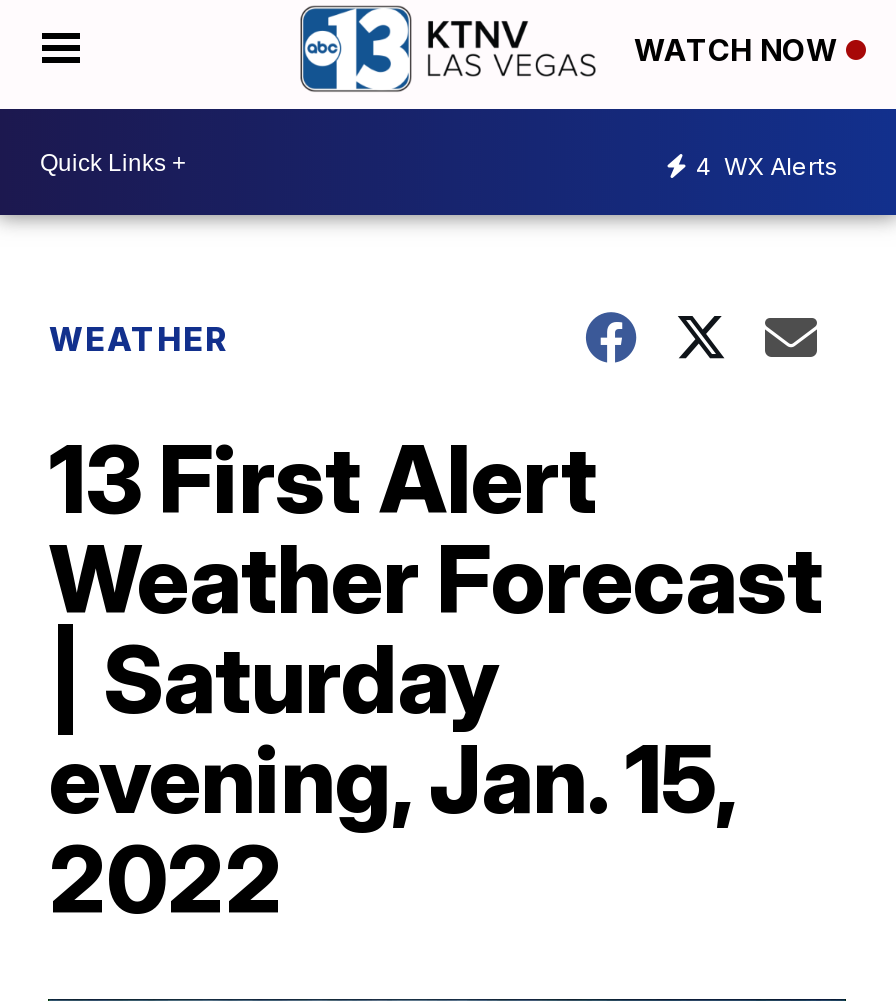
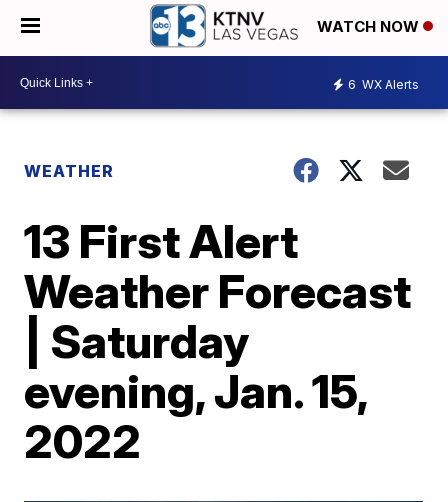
- 4 WX Alerts
+ 6 WX Alerts
